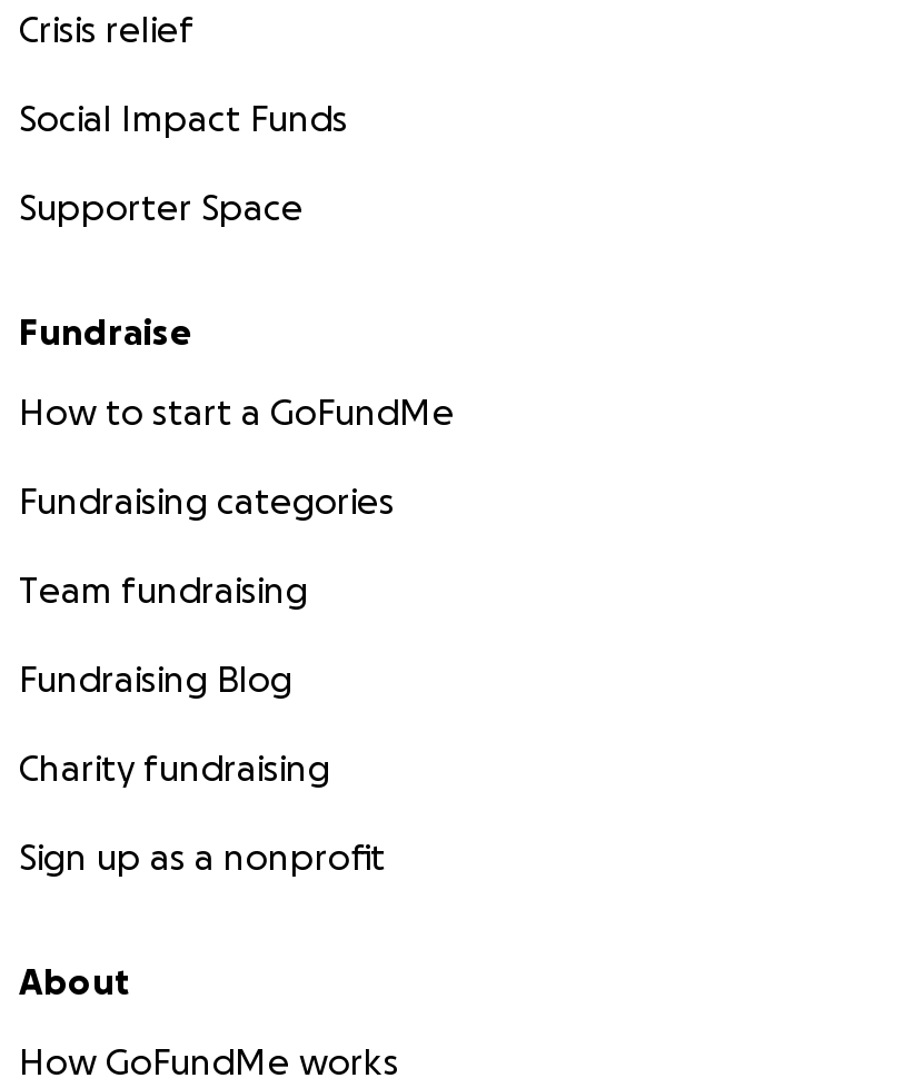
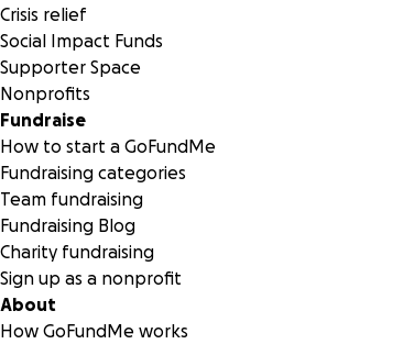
+ Nonprofits
